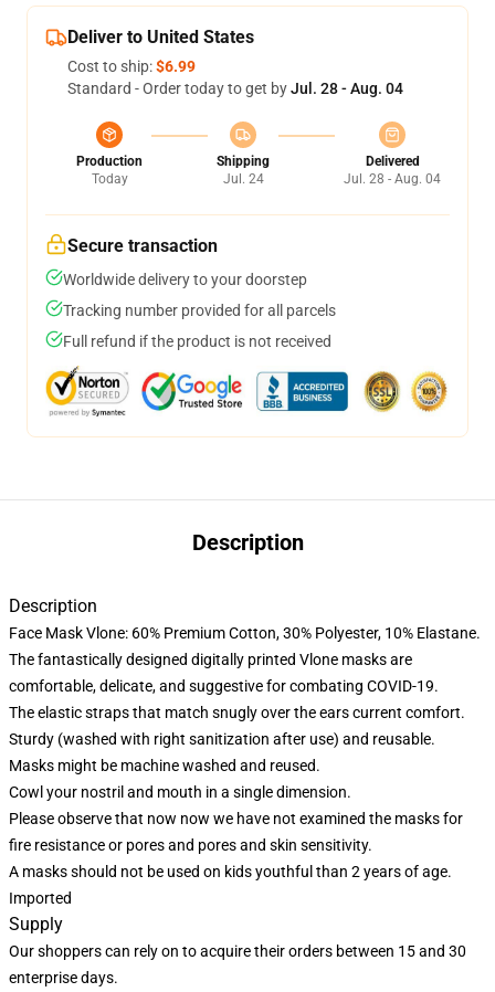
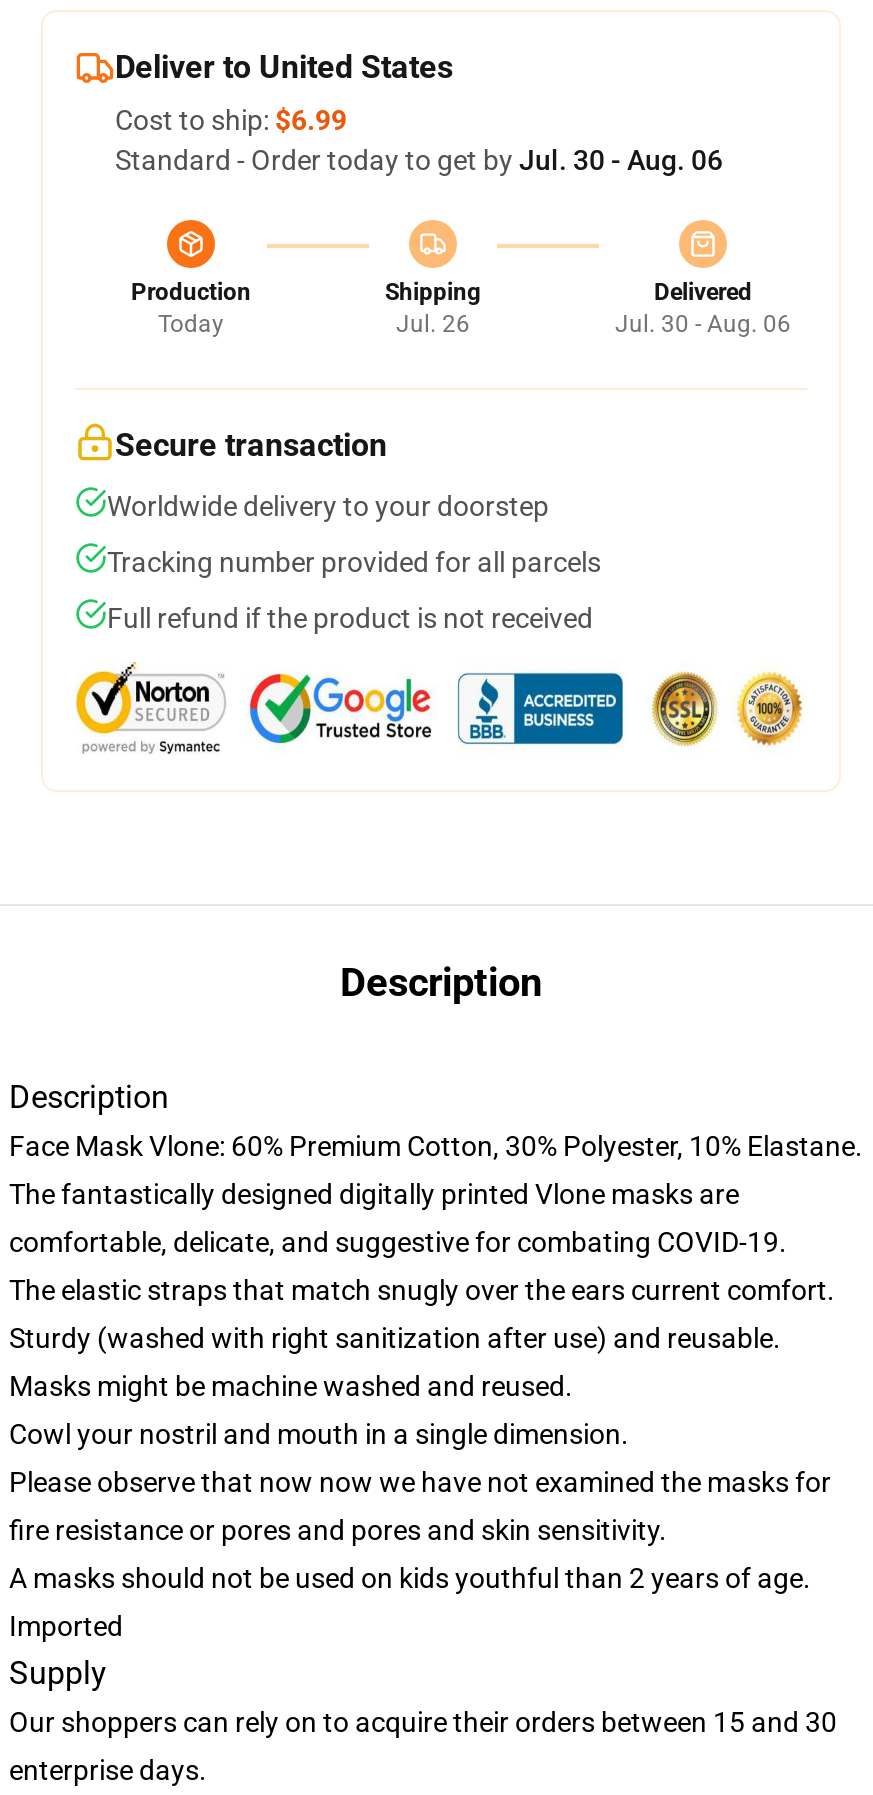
- Standard - Order today to get by Jul. 28 - Aug. 04
+ Standard - Order today to get by Jul. 30 - Aug. 06

- Jul. 24
+ Jul. 26

- Jul. 28 - Aug. 04
+ Jul. 30 - Aug. 06
